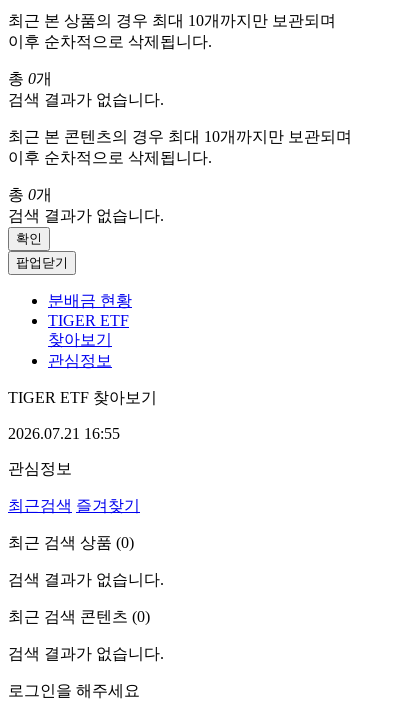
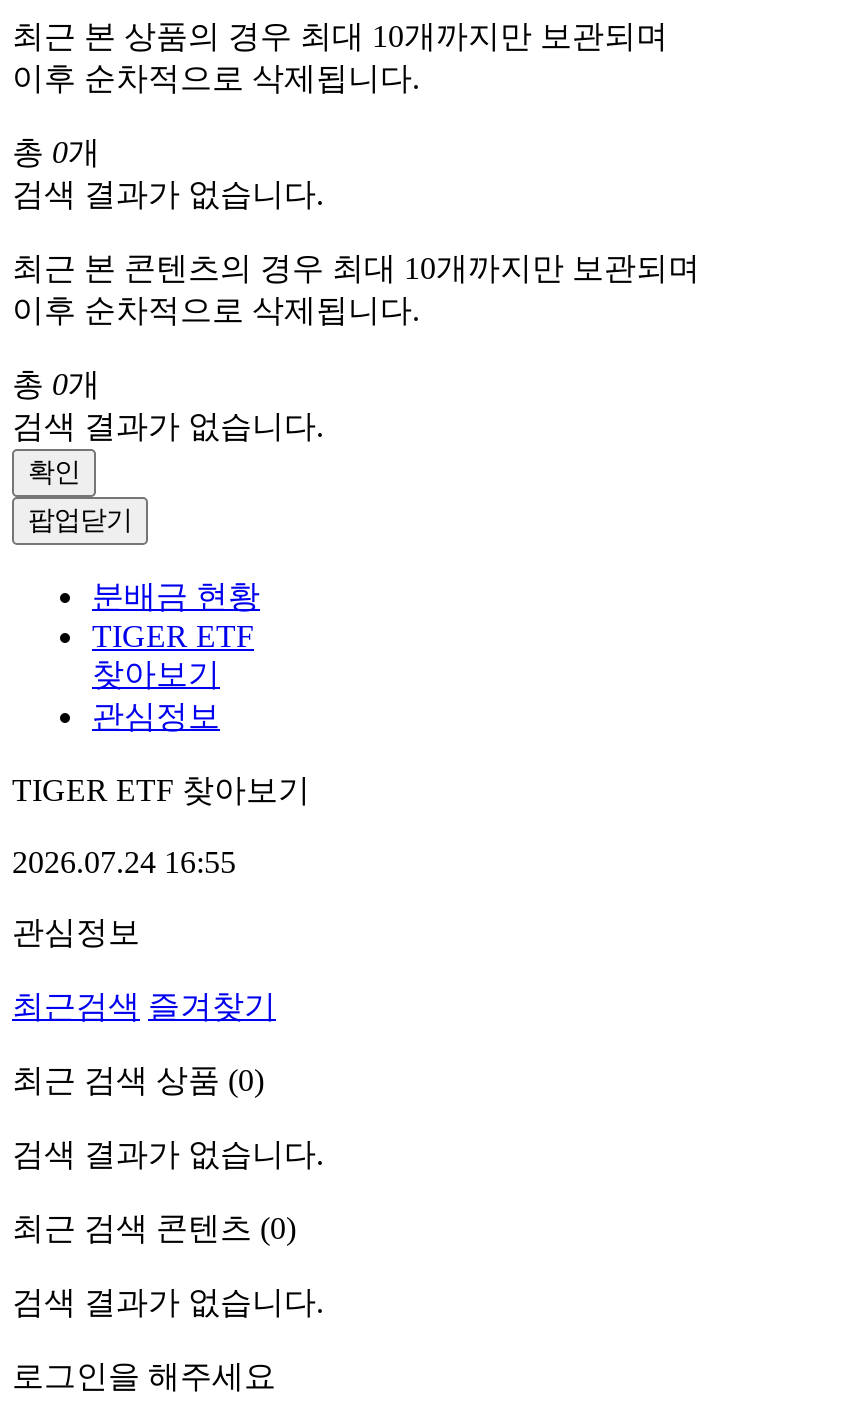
- 2026.07.21 16:55
+ 2026.07.24 16:55
